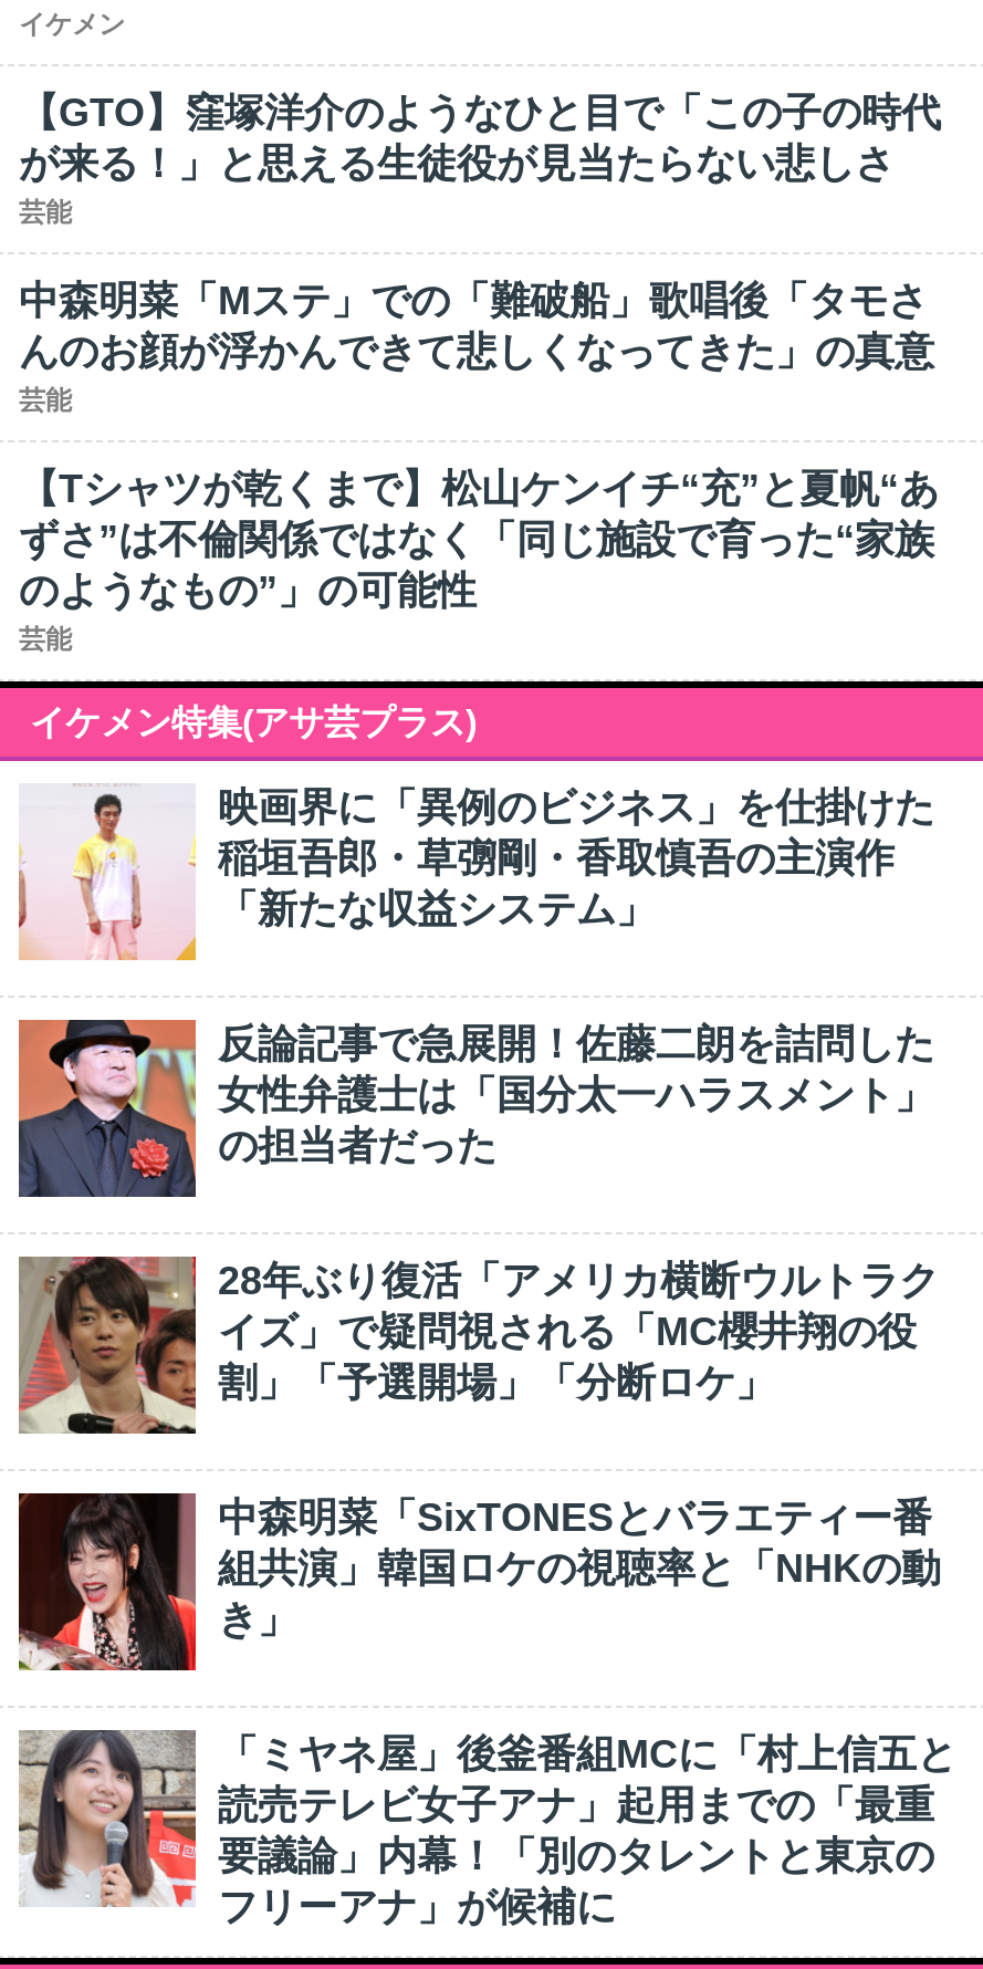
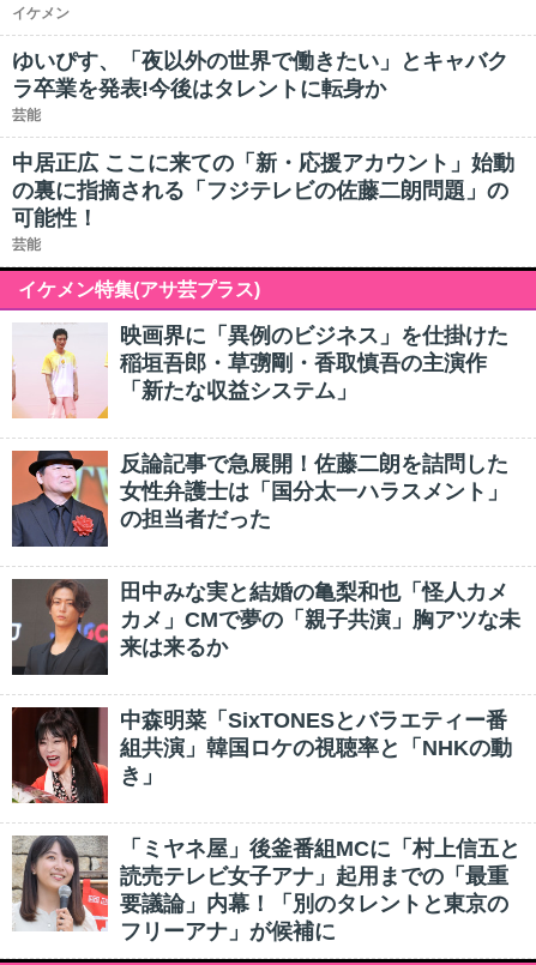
- 【GTO】窪塚洋介のようなひと目で「この子の時代
- が来る！」と思える生徒役が見当たらない悲しさ
+ ゆいぴす、「夜以外の世界で働きたい」とキャバク
+ ラ卒業を発表!今後はタレントに転身か

- 中森明菜「Mステ」での「難破船」歌唱後「タモさ
- んのお顔が浮かんできて悲しくなってきた」の真意
- 芸能
- 【Tシャツが乾くまで】松山ケンイチ“充”と夏帆“あ
- ずさ”は不倫関係ではなく「同じ施設で育った“家族
- のようなもの”」の可能性
+ 中居正広 ここに来ての「新・応援アカウント」始動
+ の裏に指摘される「フジテレビの佐藤二朗問題」の
+ 可能性！

- [image]
- 28年ぶり復活「アメリカ横断ウルトラク
- イズ」で疑問視される「MC櫻井翔の役
- 割」「予選開場」「分断ロケ」
+ [image]
+ 田中みな実と結婚の亀梨和也「怪人カメ
+ カメ」CMで夢の「親子共演」胸アツな未
+ 来は来るか
